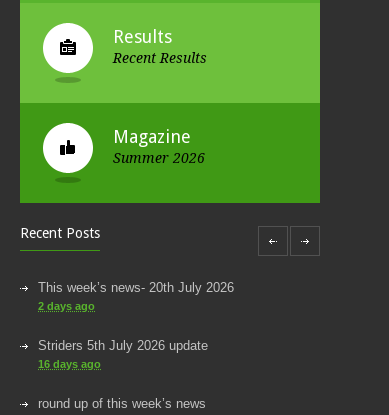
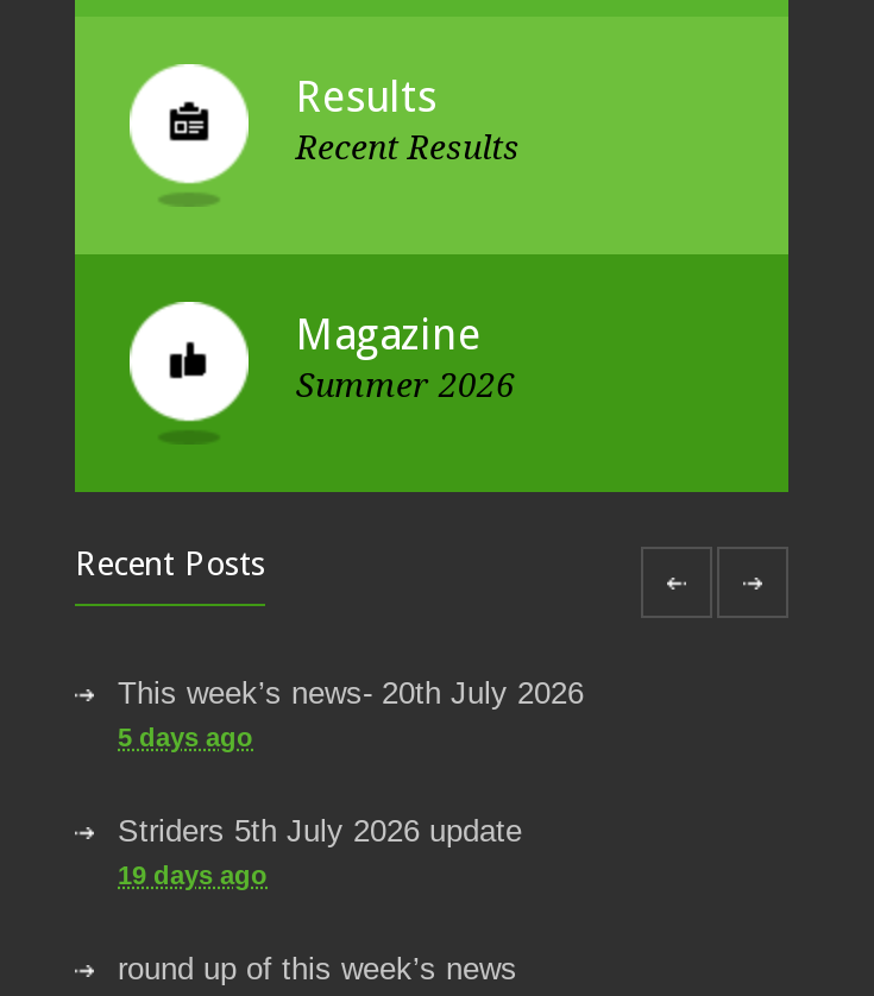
- 2 days ago
+ 5 days ago

- 16 days ago
+ 19 days ago
